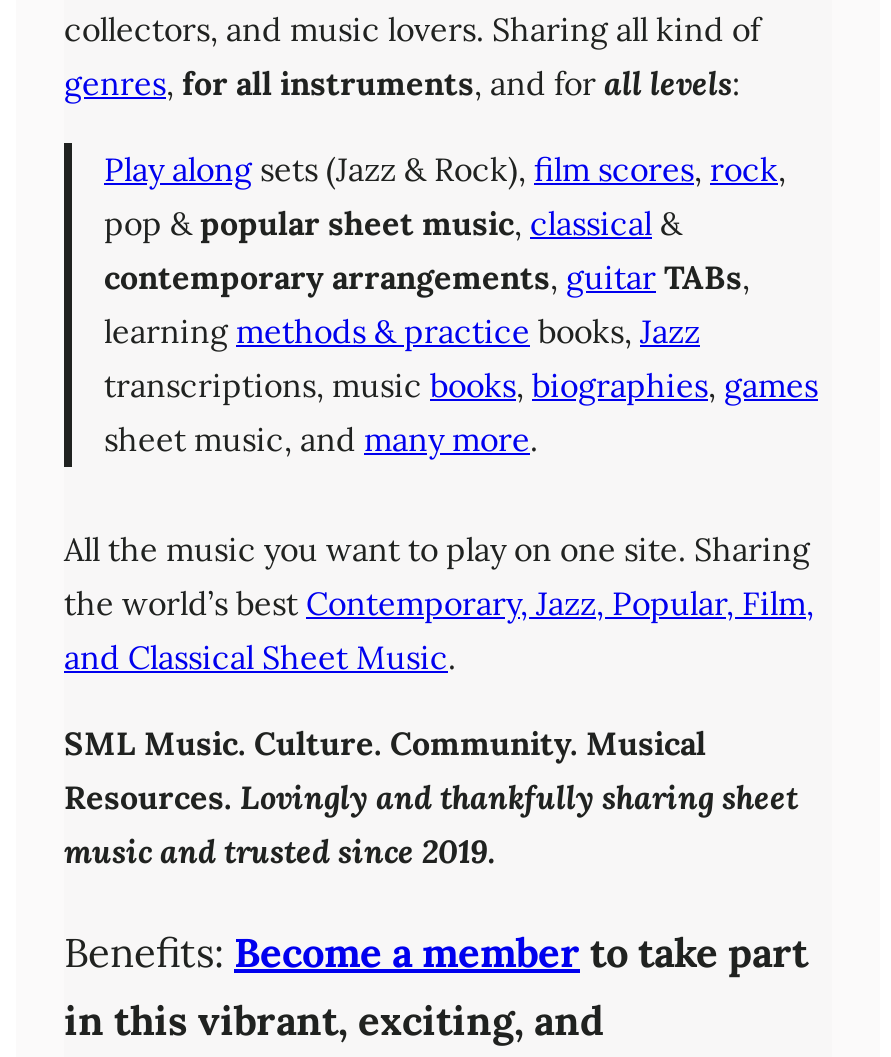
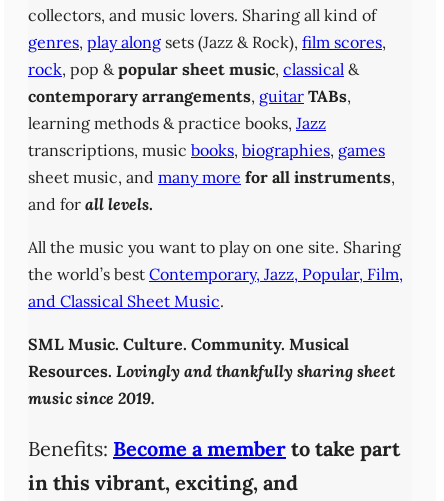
- genres, for all instruments, and for all levels:
- Play along sets (Jazz & Rock), film scores, rock,
- pop & popular sheet music, classical &
+ genres, play along sets (Jazz & Rock), film scores,
+ rock, pop & popular sheet music, classical &

- sheet music, and many more.
+ sheet music, and many more for all instruments,
+ and for all levels.

- music and trusted since 2019.
+ music since 2019.
